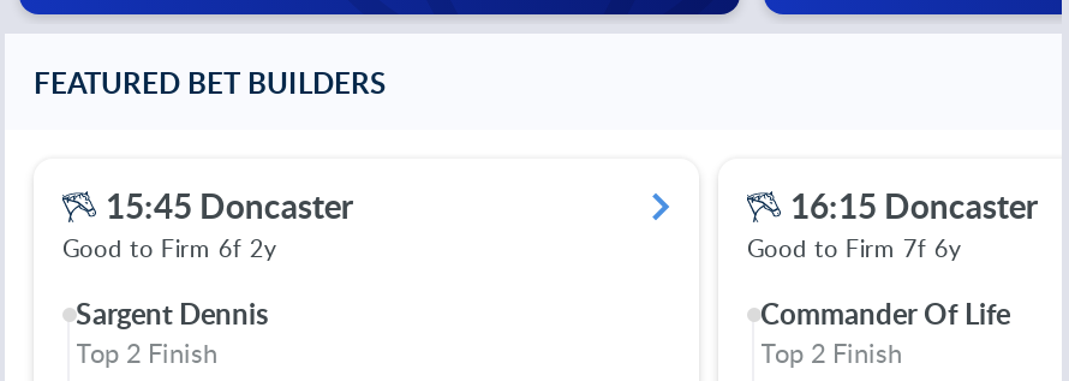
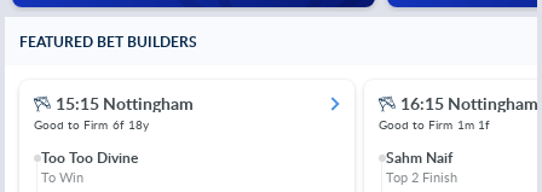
- 15:45 Doncaster
- Good to Firm 6f 2y
+ 15:15 Nottingham
+ Good to Firm 6f 18y

- 16:15 Doncaster
- Good to Firm 7f 6y
+ 16:15 Nottingham
+ Good to Firm 1m 1f

- Sargent Dennis
- Top 2 Finish
+ Too Too Divine
+ To Win

- Commander Of Life
+ Sahm Naif
